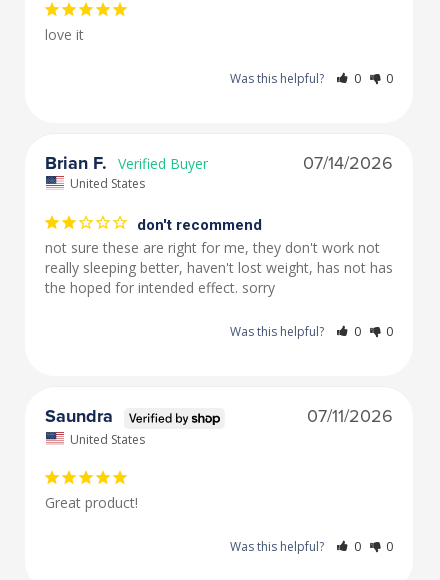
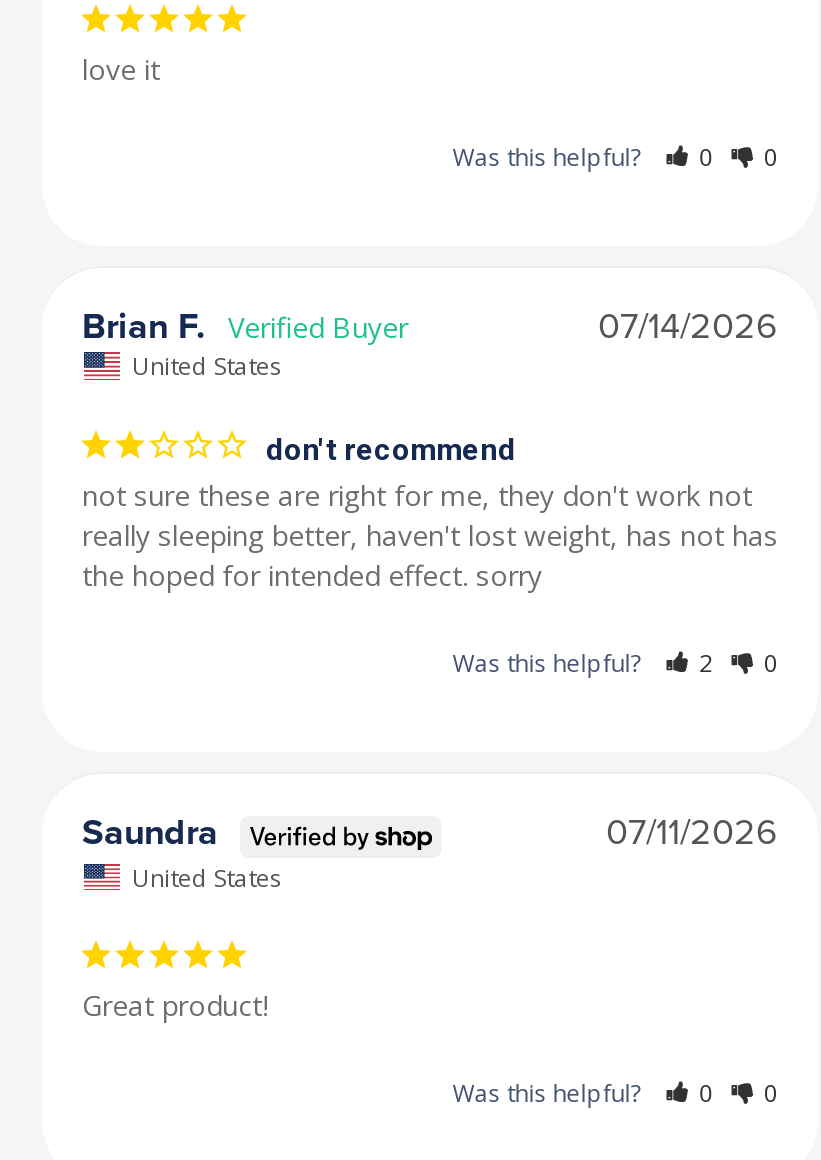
- Was this helpful? 0 0
+ Was this helpful? 2 0
